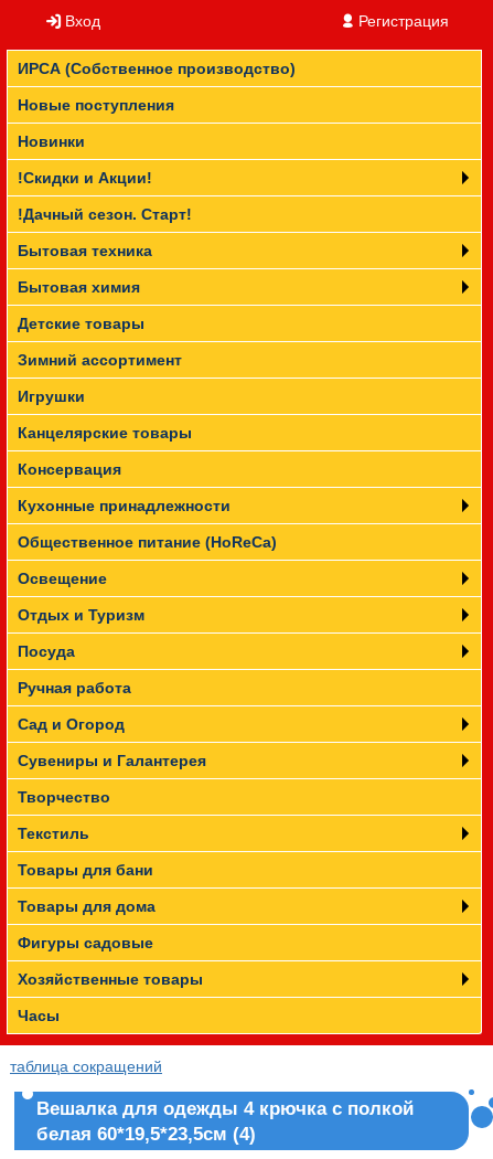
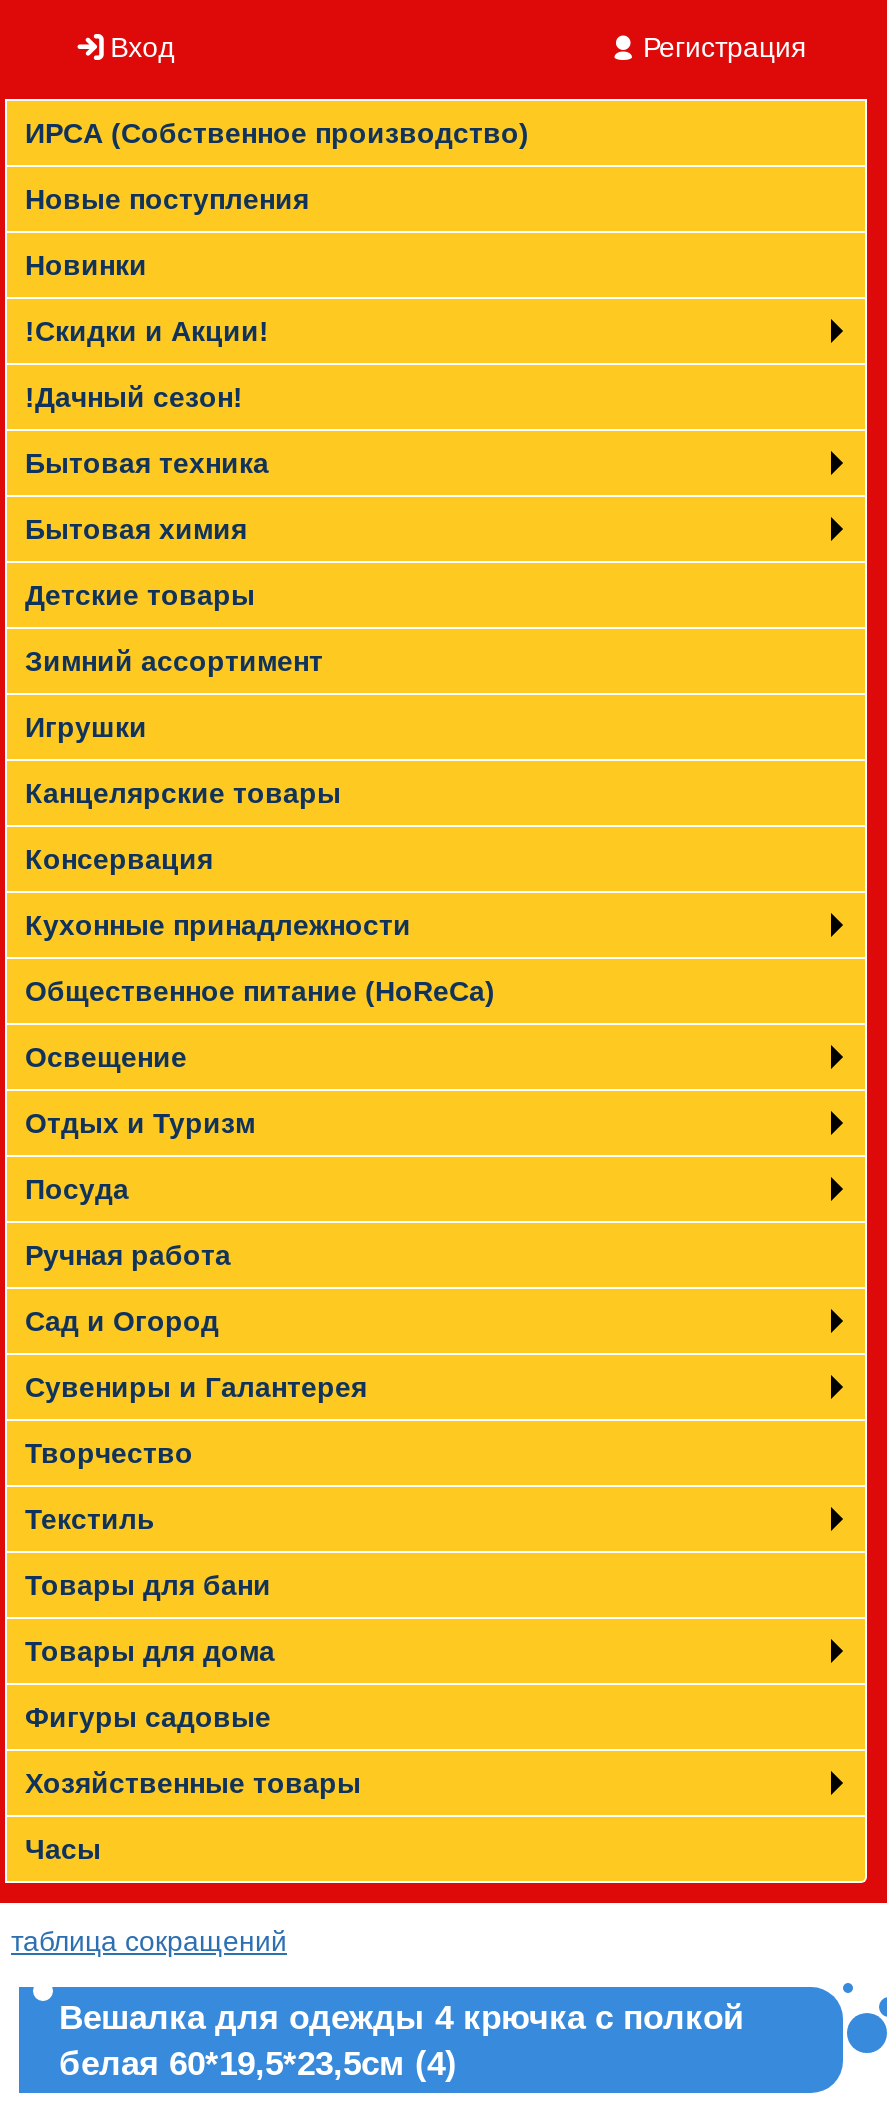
- !Дачный сезон. Старт!
+ !Дачный сезон!
